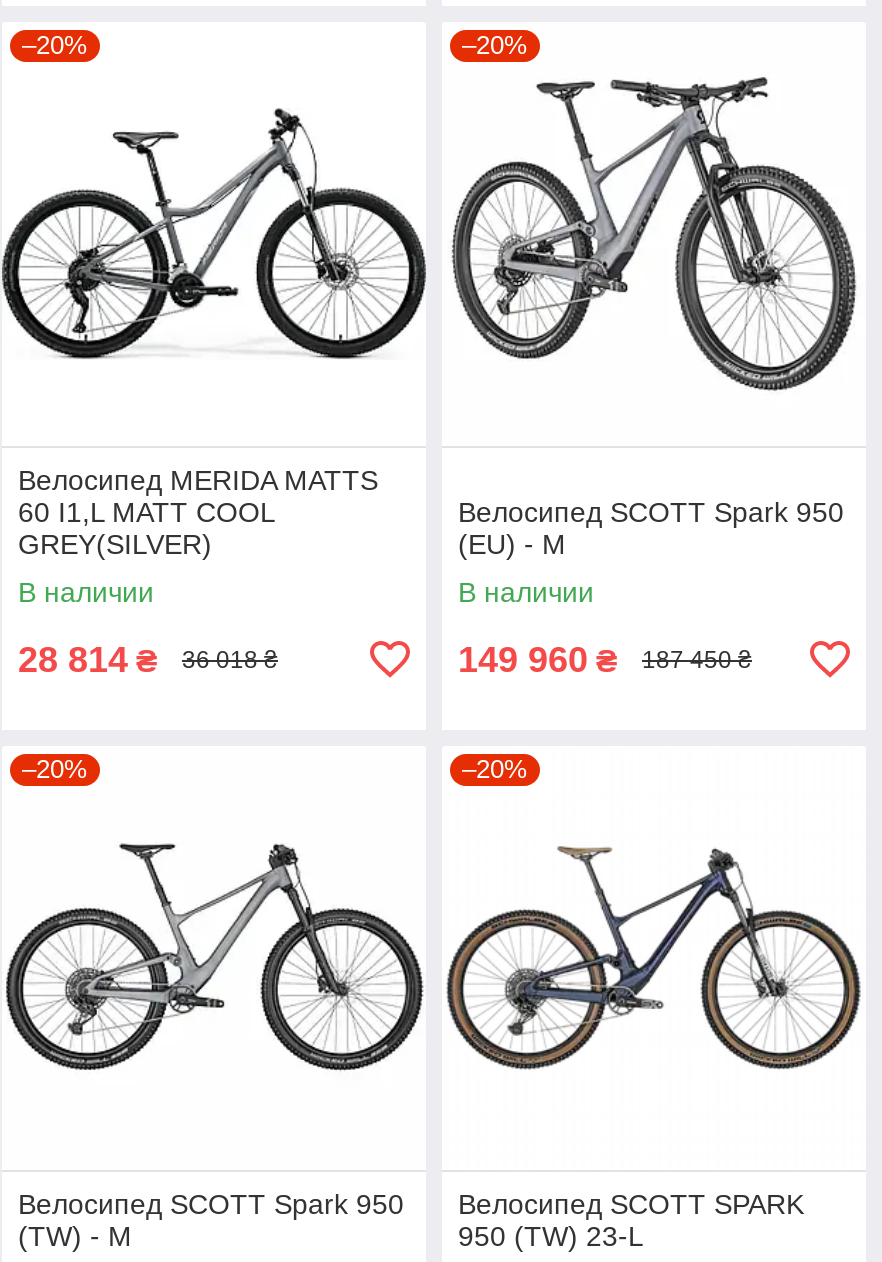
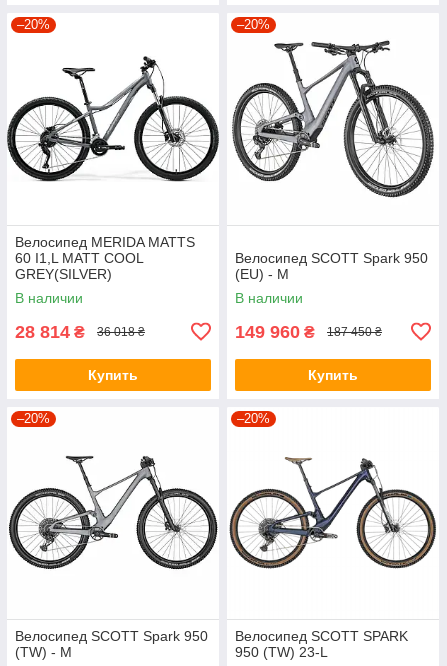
+ Купить

+ Купить
